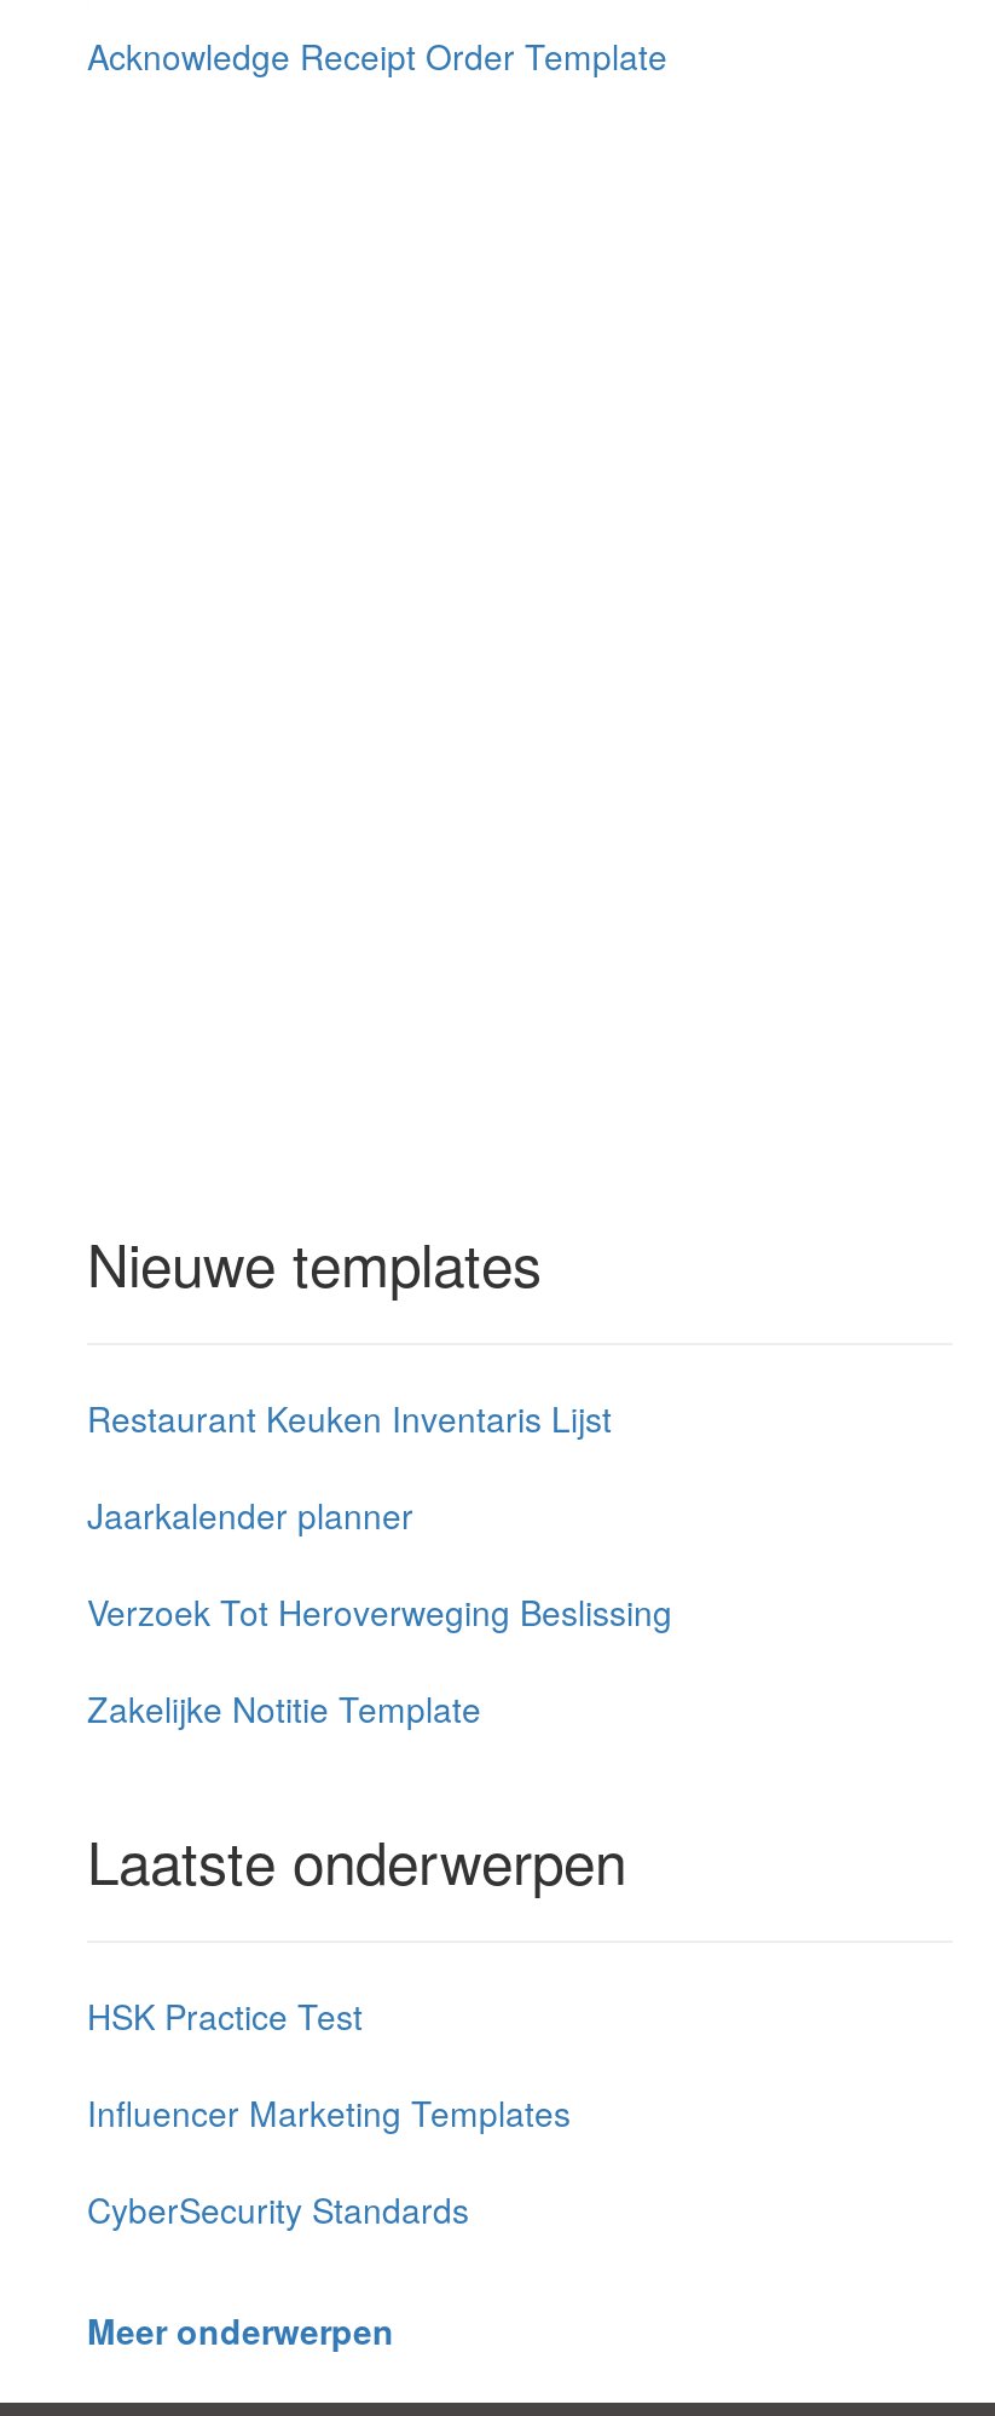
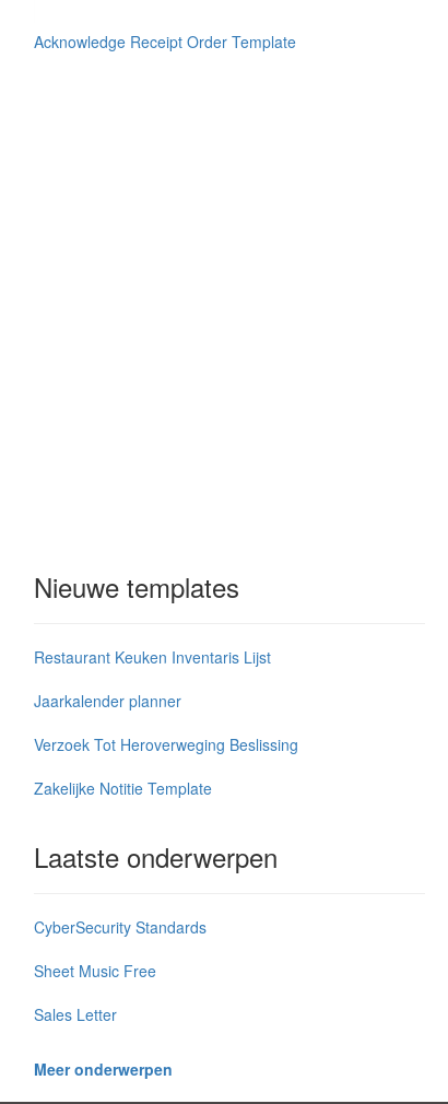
- HSK Practice Test
- Influencer Marketing Templates

moved up: CyberSecurity Standards

+ Sheet Music Free
+ Sales Letter
